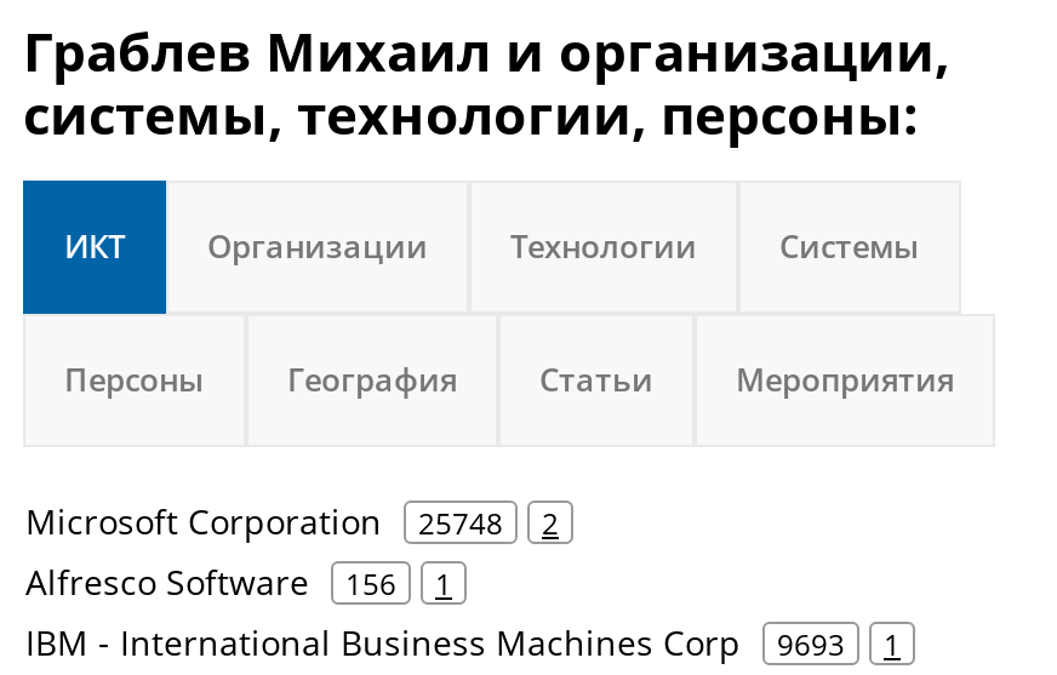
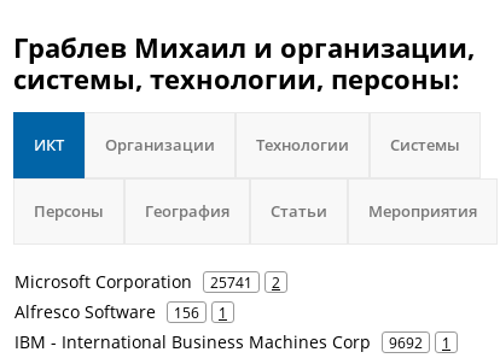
- Microsoft Corporation 25748 2
+ Microsoft Corporation 25741 2

- IBM - International Business Machines Corp 9693 1
+ IBM - International Business Machines Corp 9692 1
